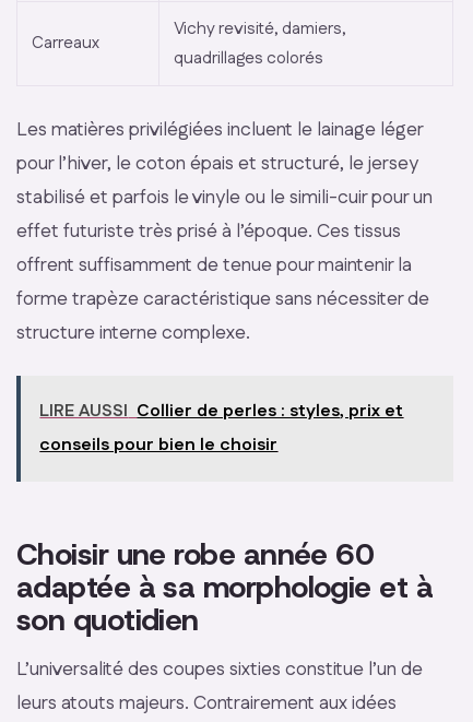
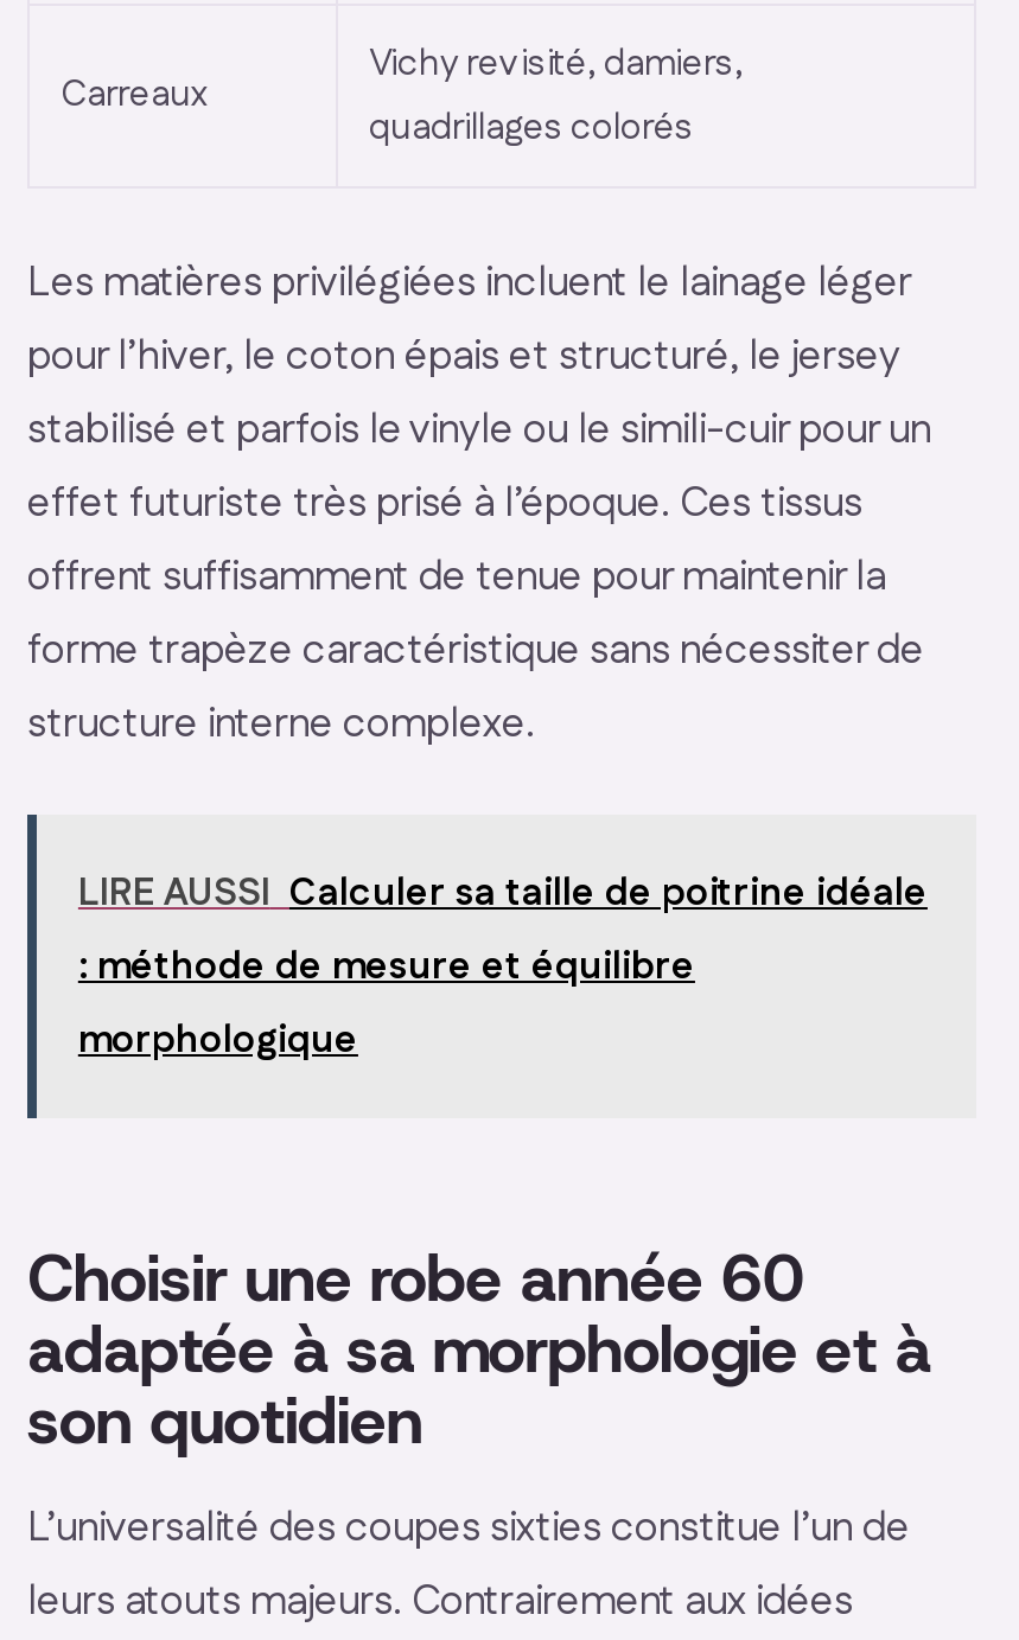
- LIRE AUSSI Collier de perles : styles, prix et
- conseils pour bien le choisir
+ LIRE AUSSI Calculer sa taille de poitrine idéale
+ : méthode de mesure et équilibre
+ morphologique
